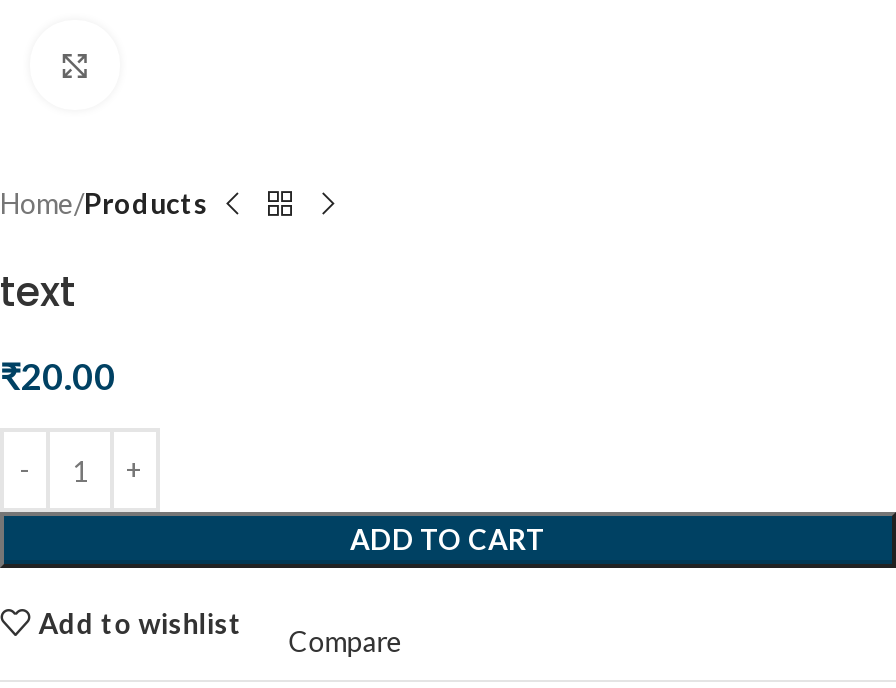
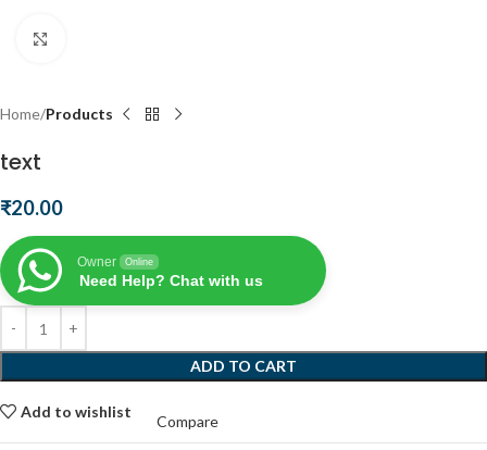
+ [image]
+ Owner
+ Online
+ Need Help? Chat with us
